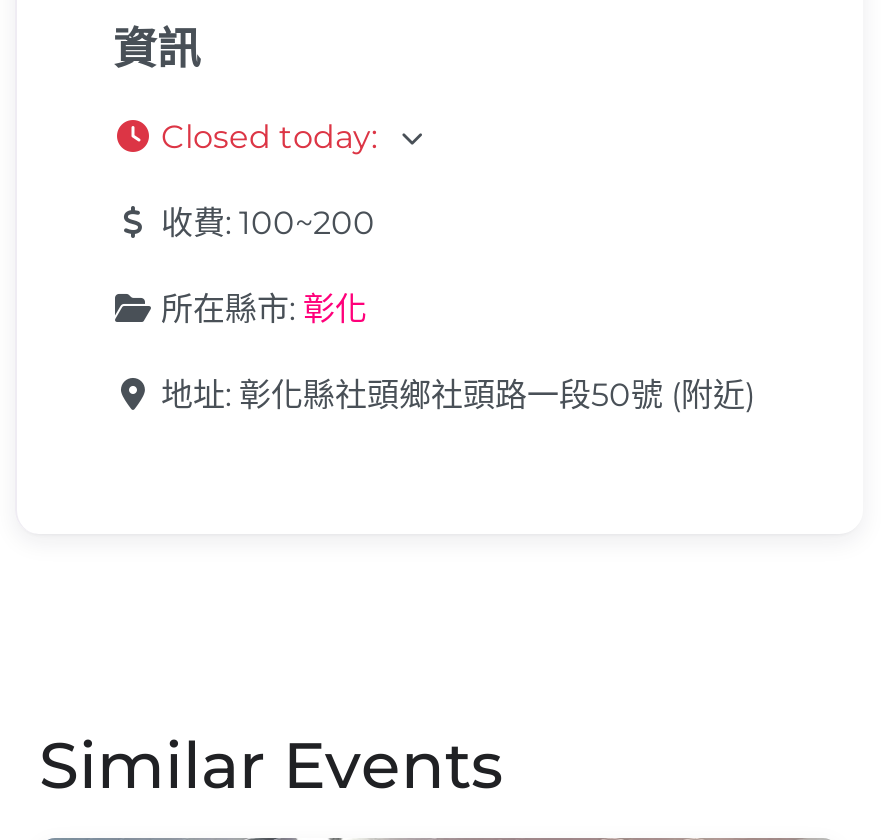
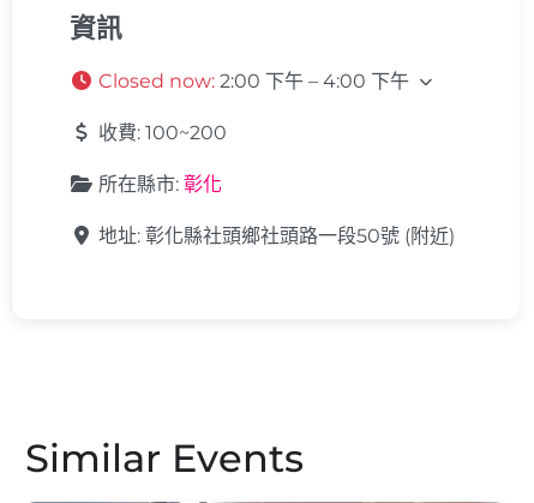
- Closed today:
+ Closed now: 2:00 下午 – 4:00 下午
